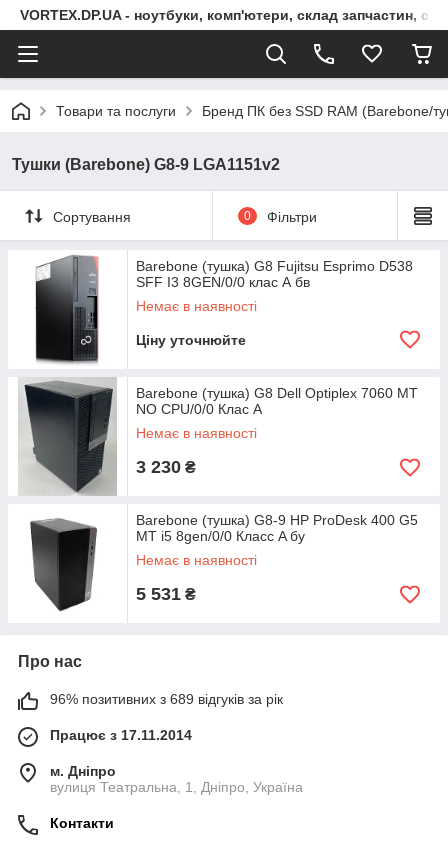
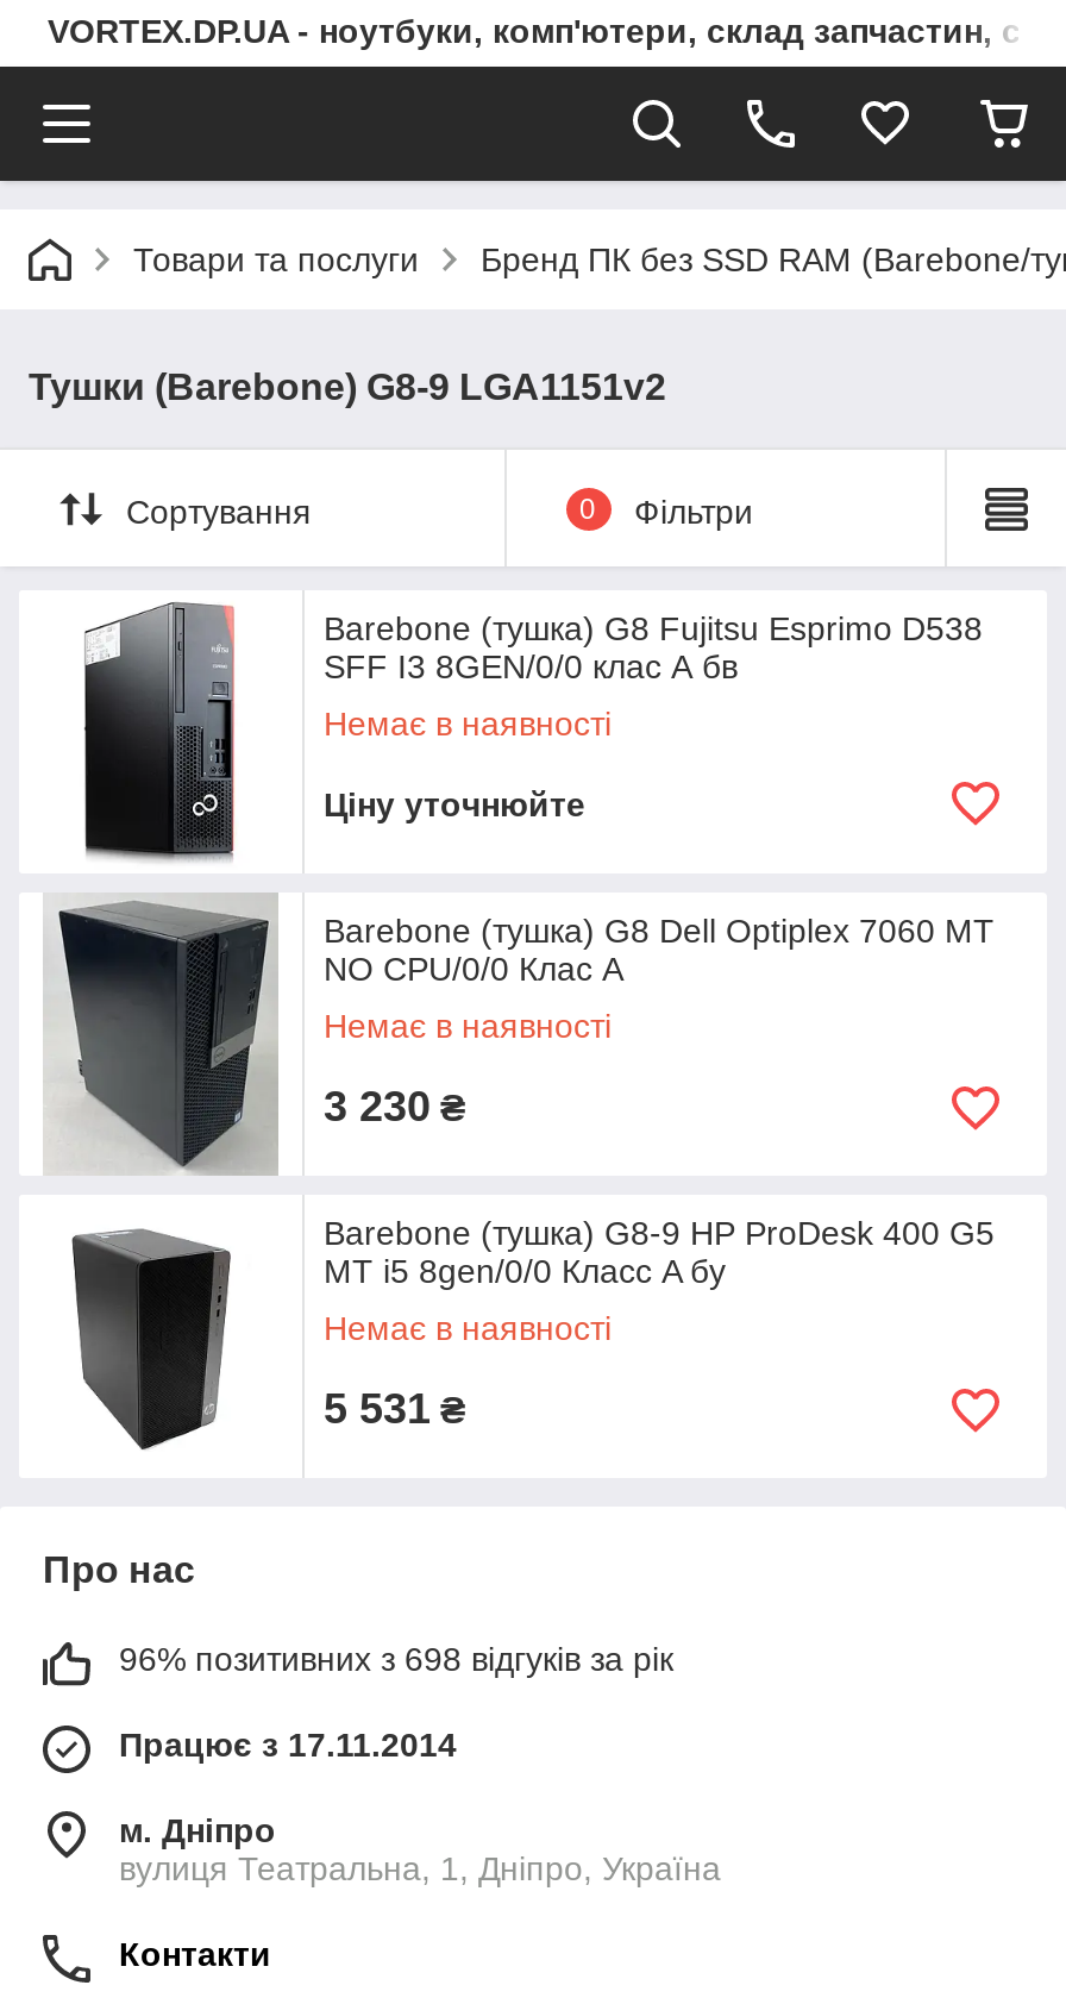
- 96% позитивних з 689 відгуків за рік
+ 96% позитивних з 698 відгуків за рік
